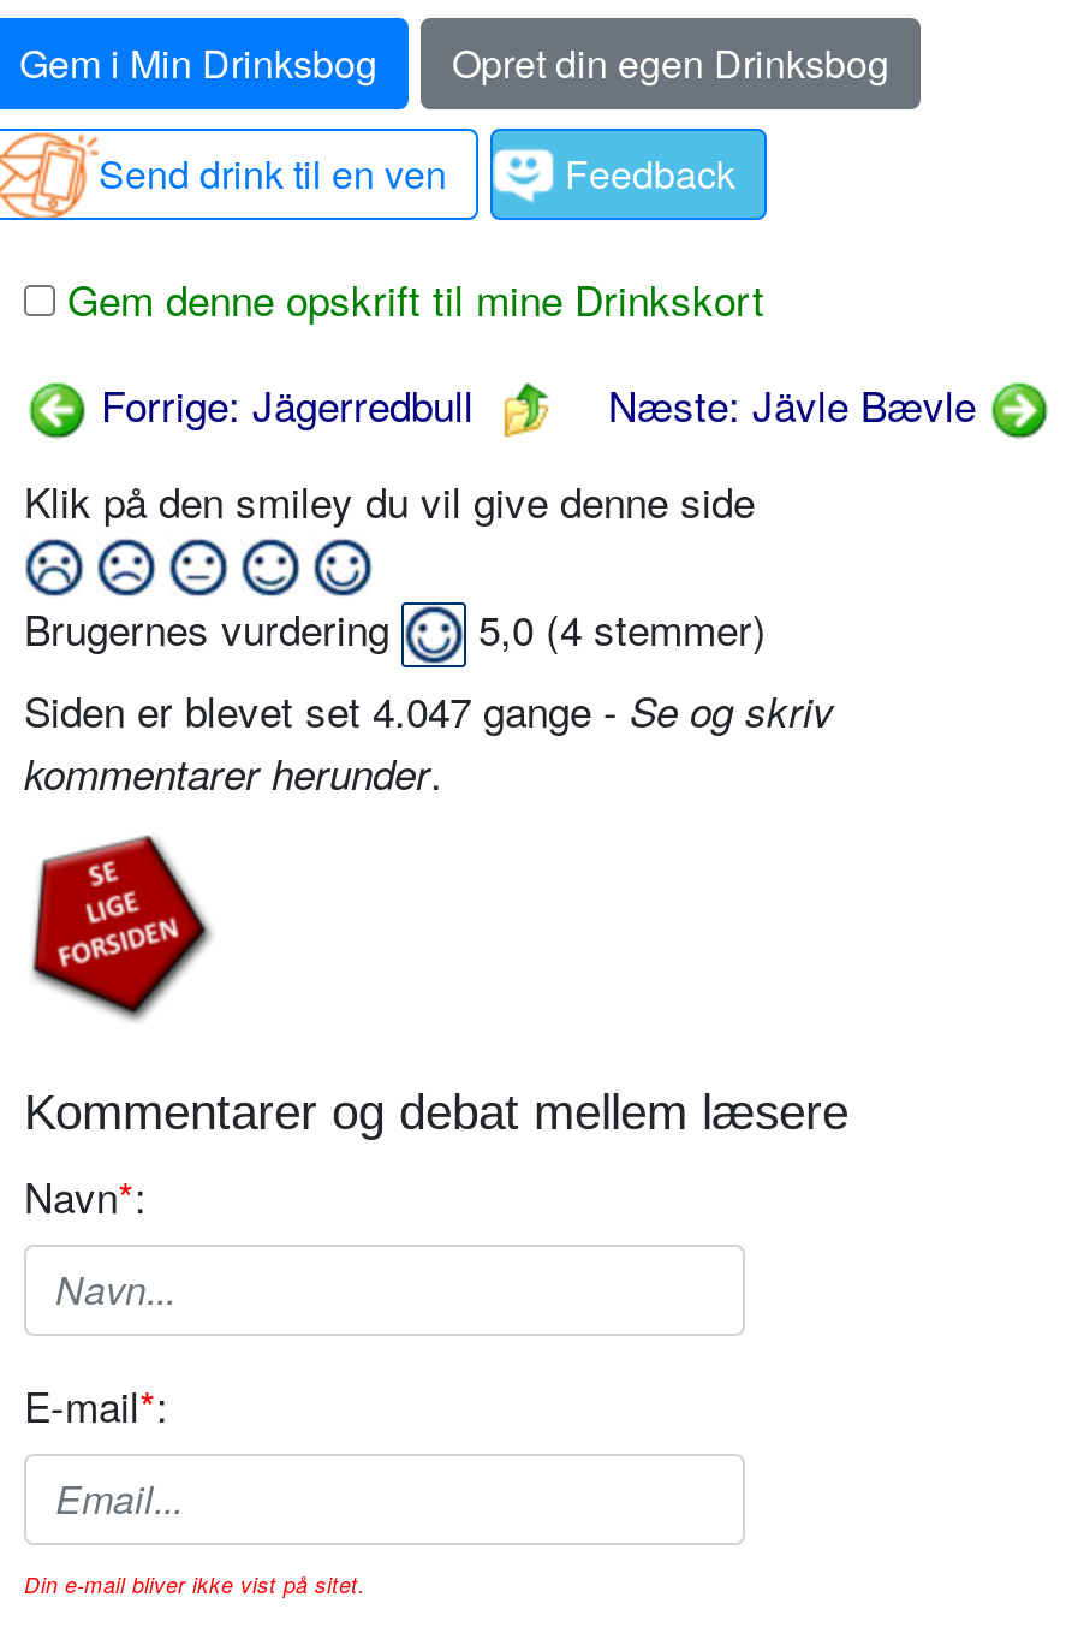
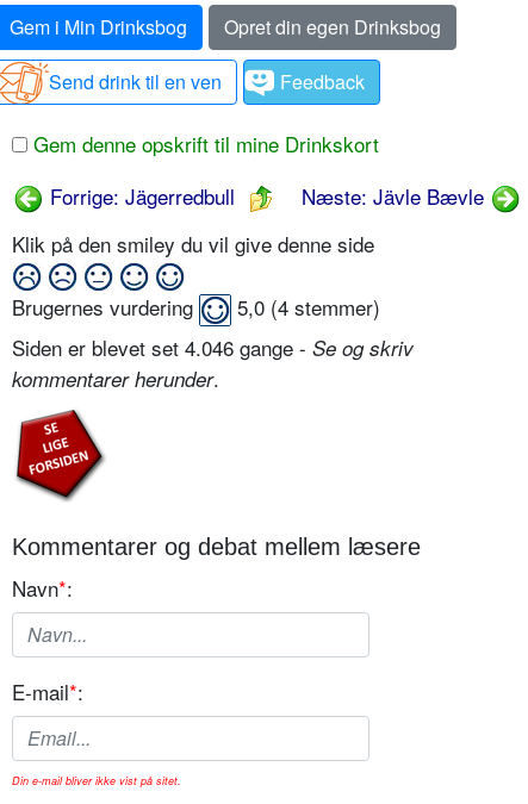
- Siden er blevet set 4.047 gange - Se og skriv
+ Siden er blevet set 4.046 gange - Se og skriv
